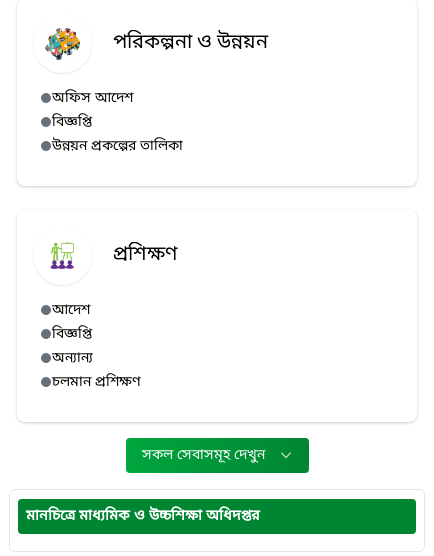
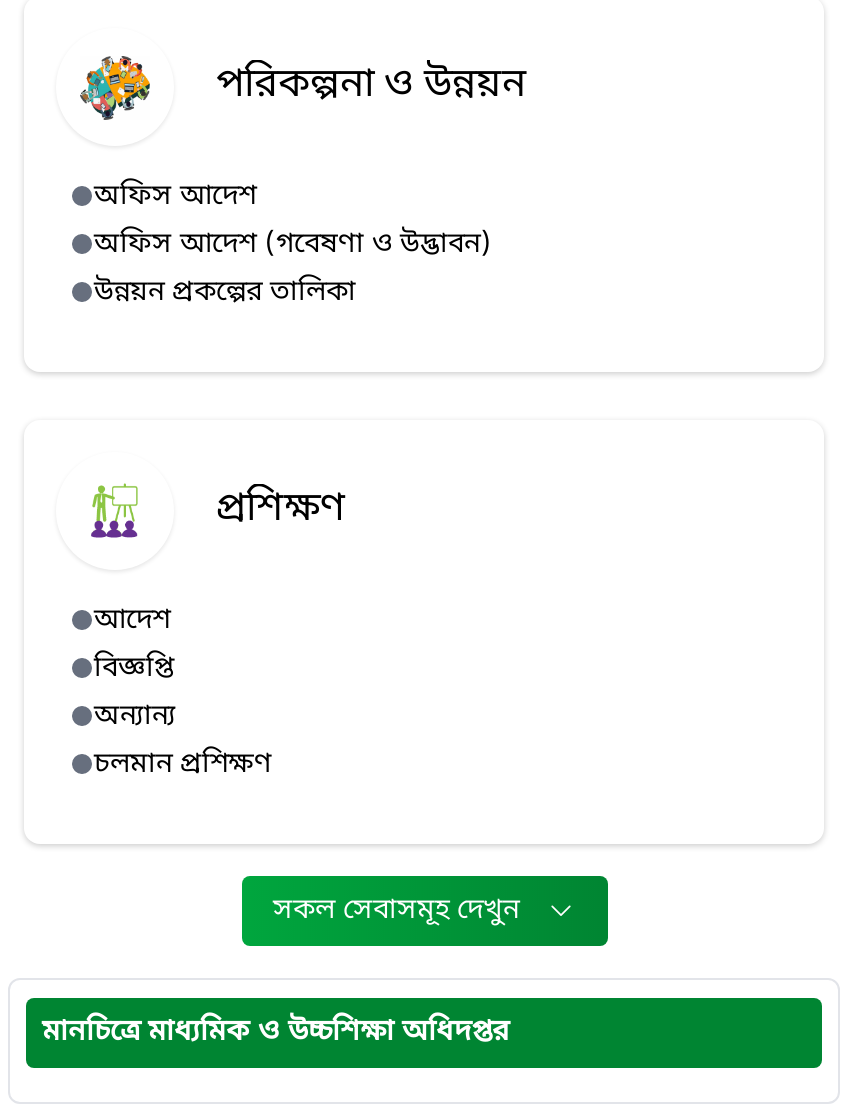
- বিজ্ঞপ্তি
+ অফিস আদেশ (গবেষণা ও উদ্ভাবন)
